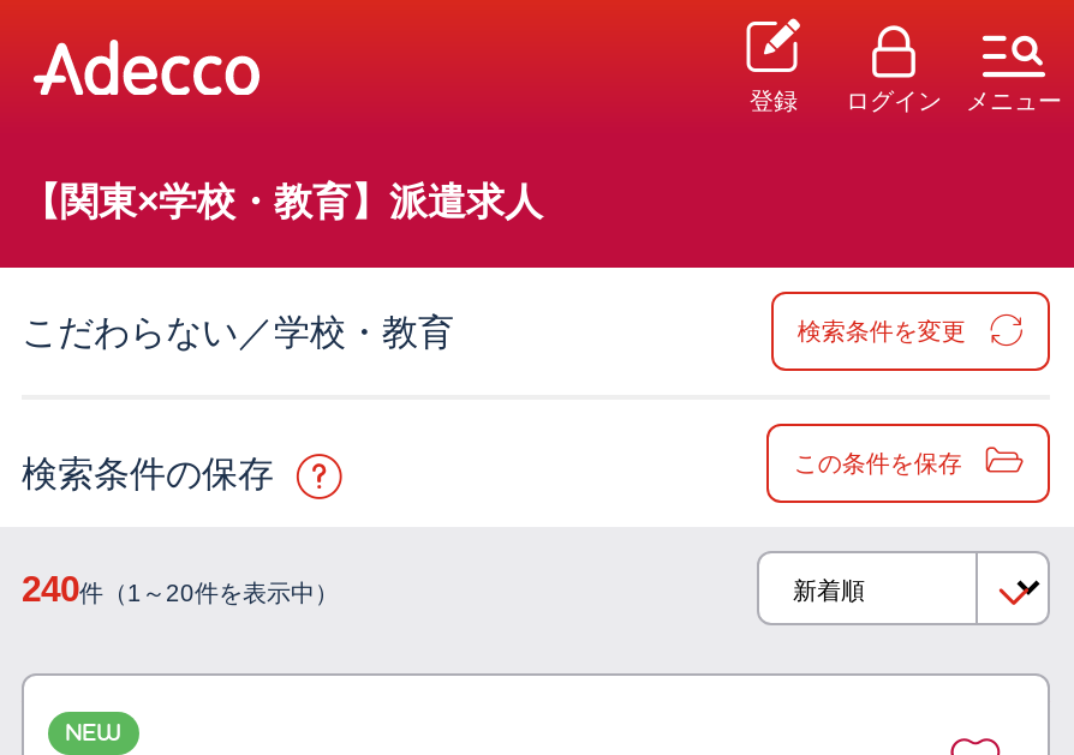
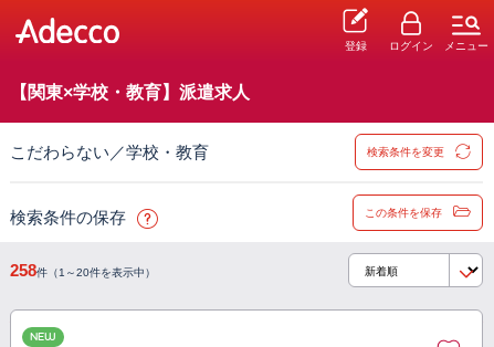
- 240件（1～20件を表示中）
+ 258件（1～20件を表示中）
